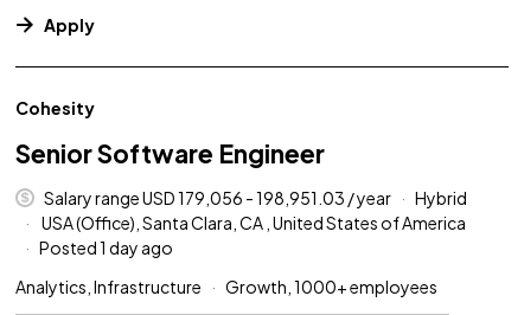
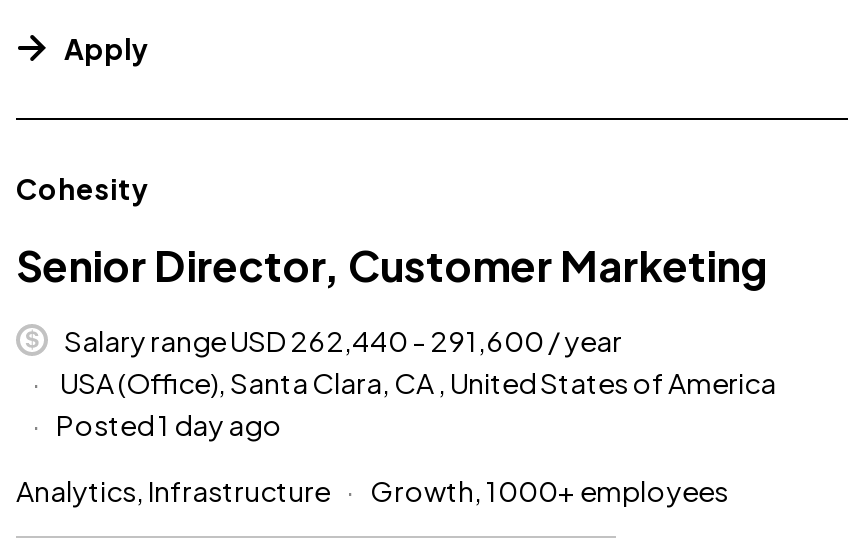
- Senior Software Engineer
+ Senior Director, Customer Marketing

- Salary range USD 179,056 - 198,951.03 / year
- Hybrid
+ Salary range USD 262,440 - 291,600 / year
